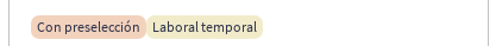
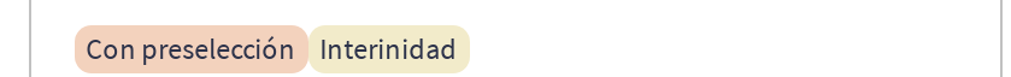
- Laboral temporal
+ Interinidad
